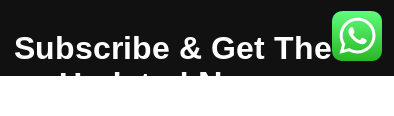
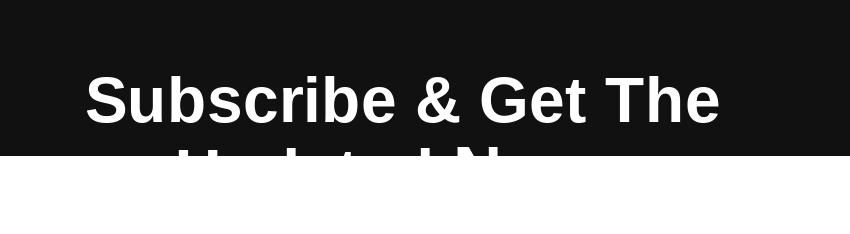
- [image]
